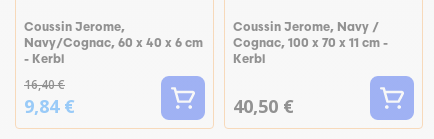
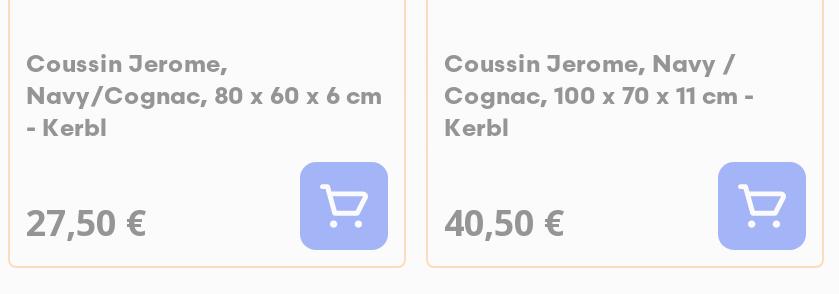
- Navy/Cognac, 60 x 40 x 6 cm
+ Navy/Cognac, 80 x 60 x 6 cm

- 16,40 €
- 9,84 €
+ 27,50 €
